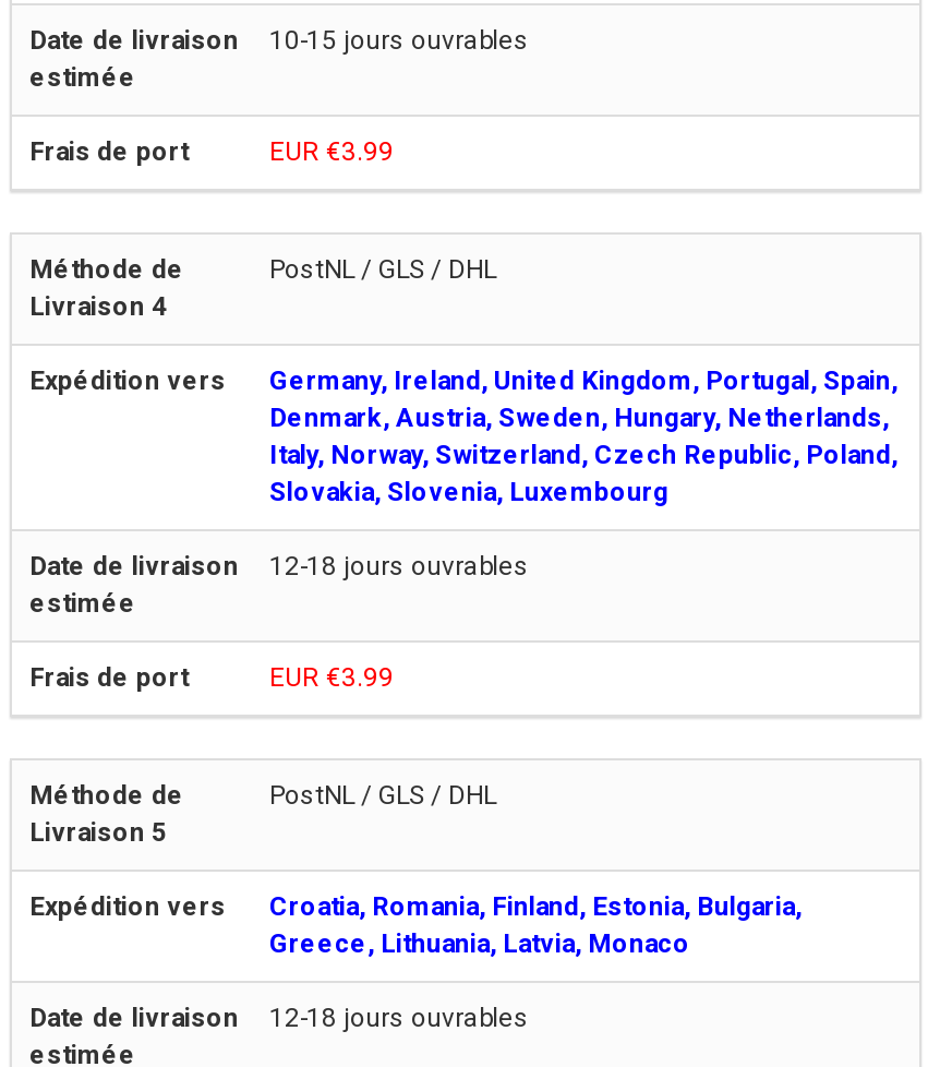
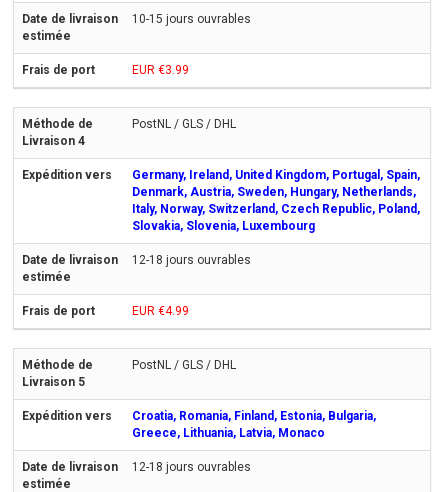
- EUR €3.99
+ EUR €4.99
